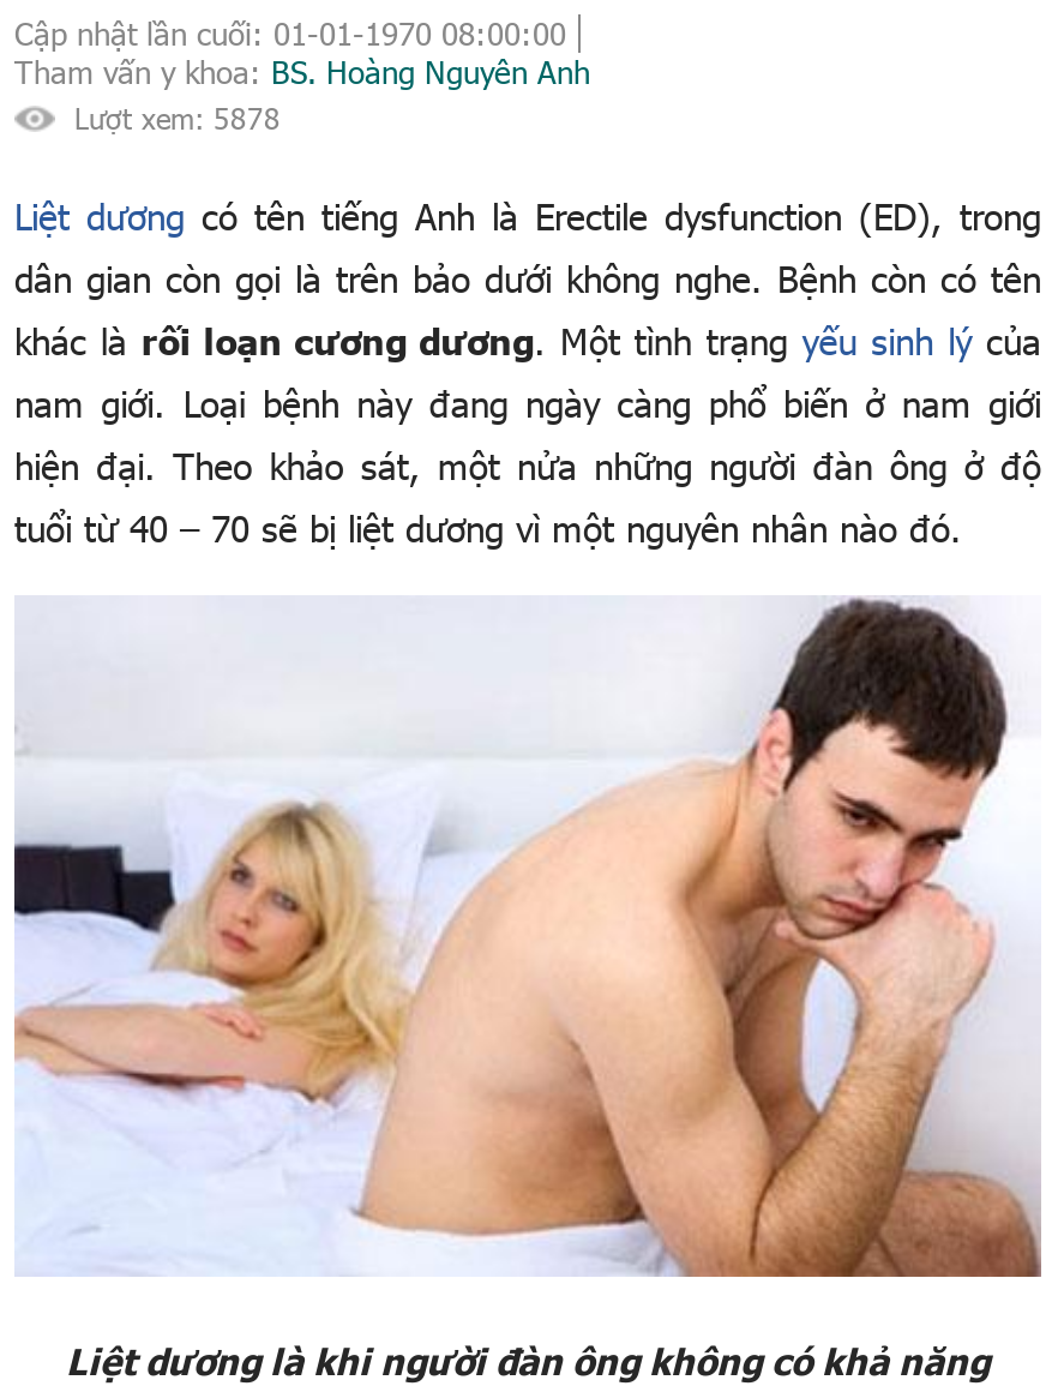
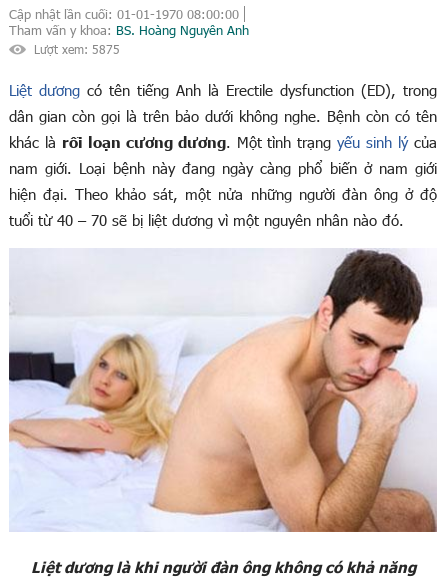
- Lượt xem: 5878
+ Lượt xem: 5875
